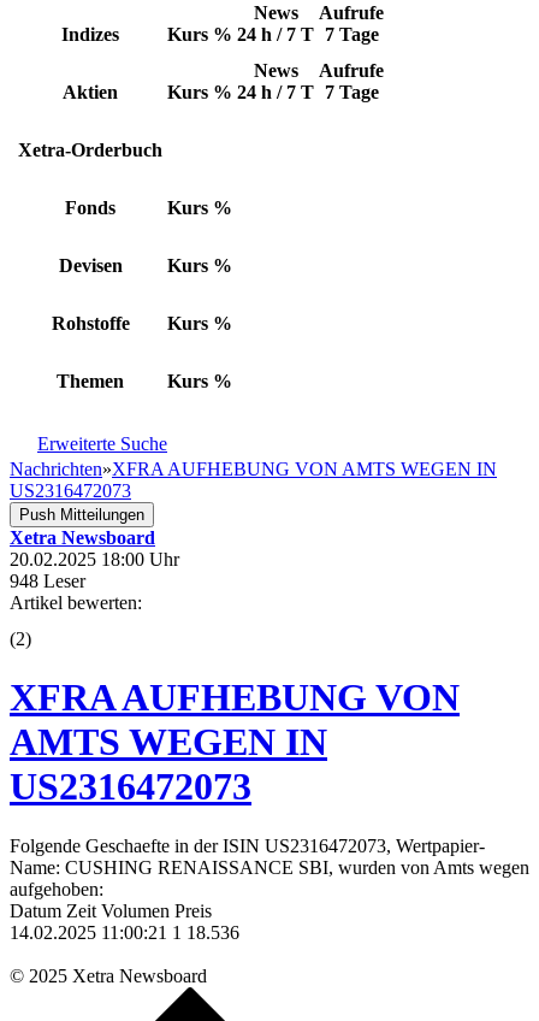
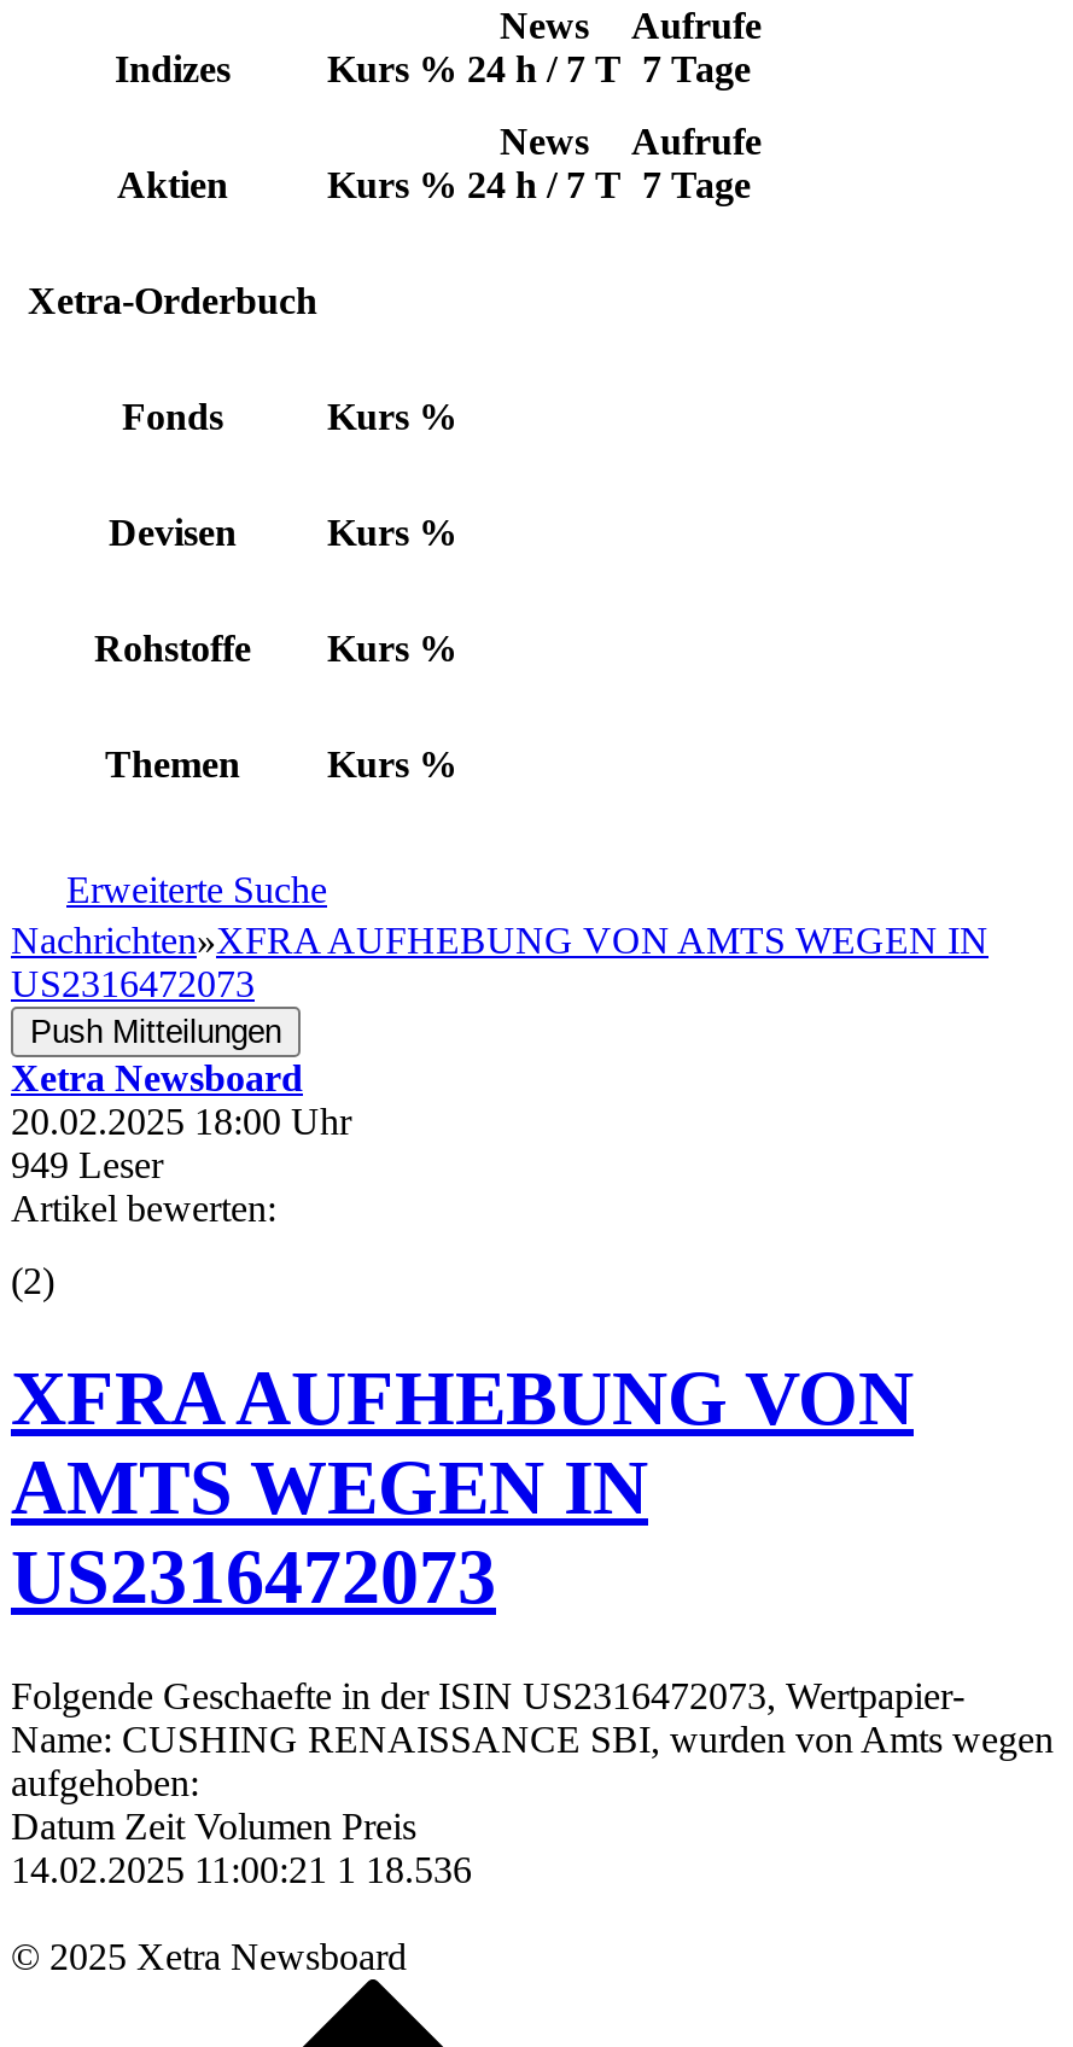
- 948 Leser
+ 949 Leser
